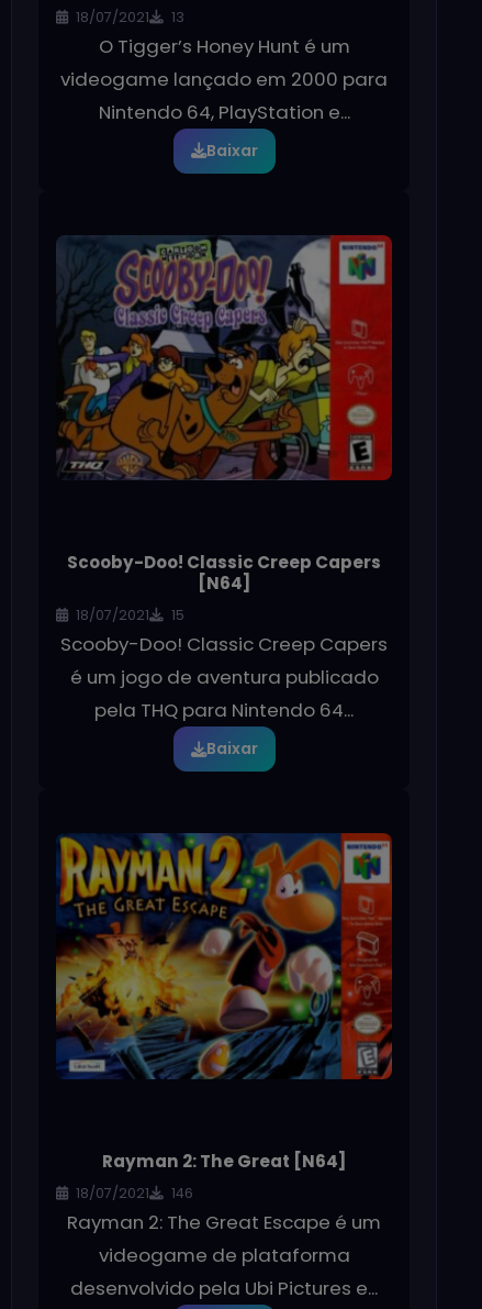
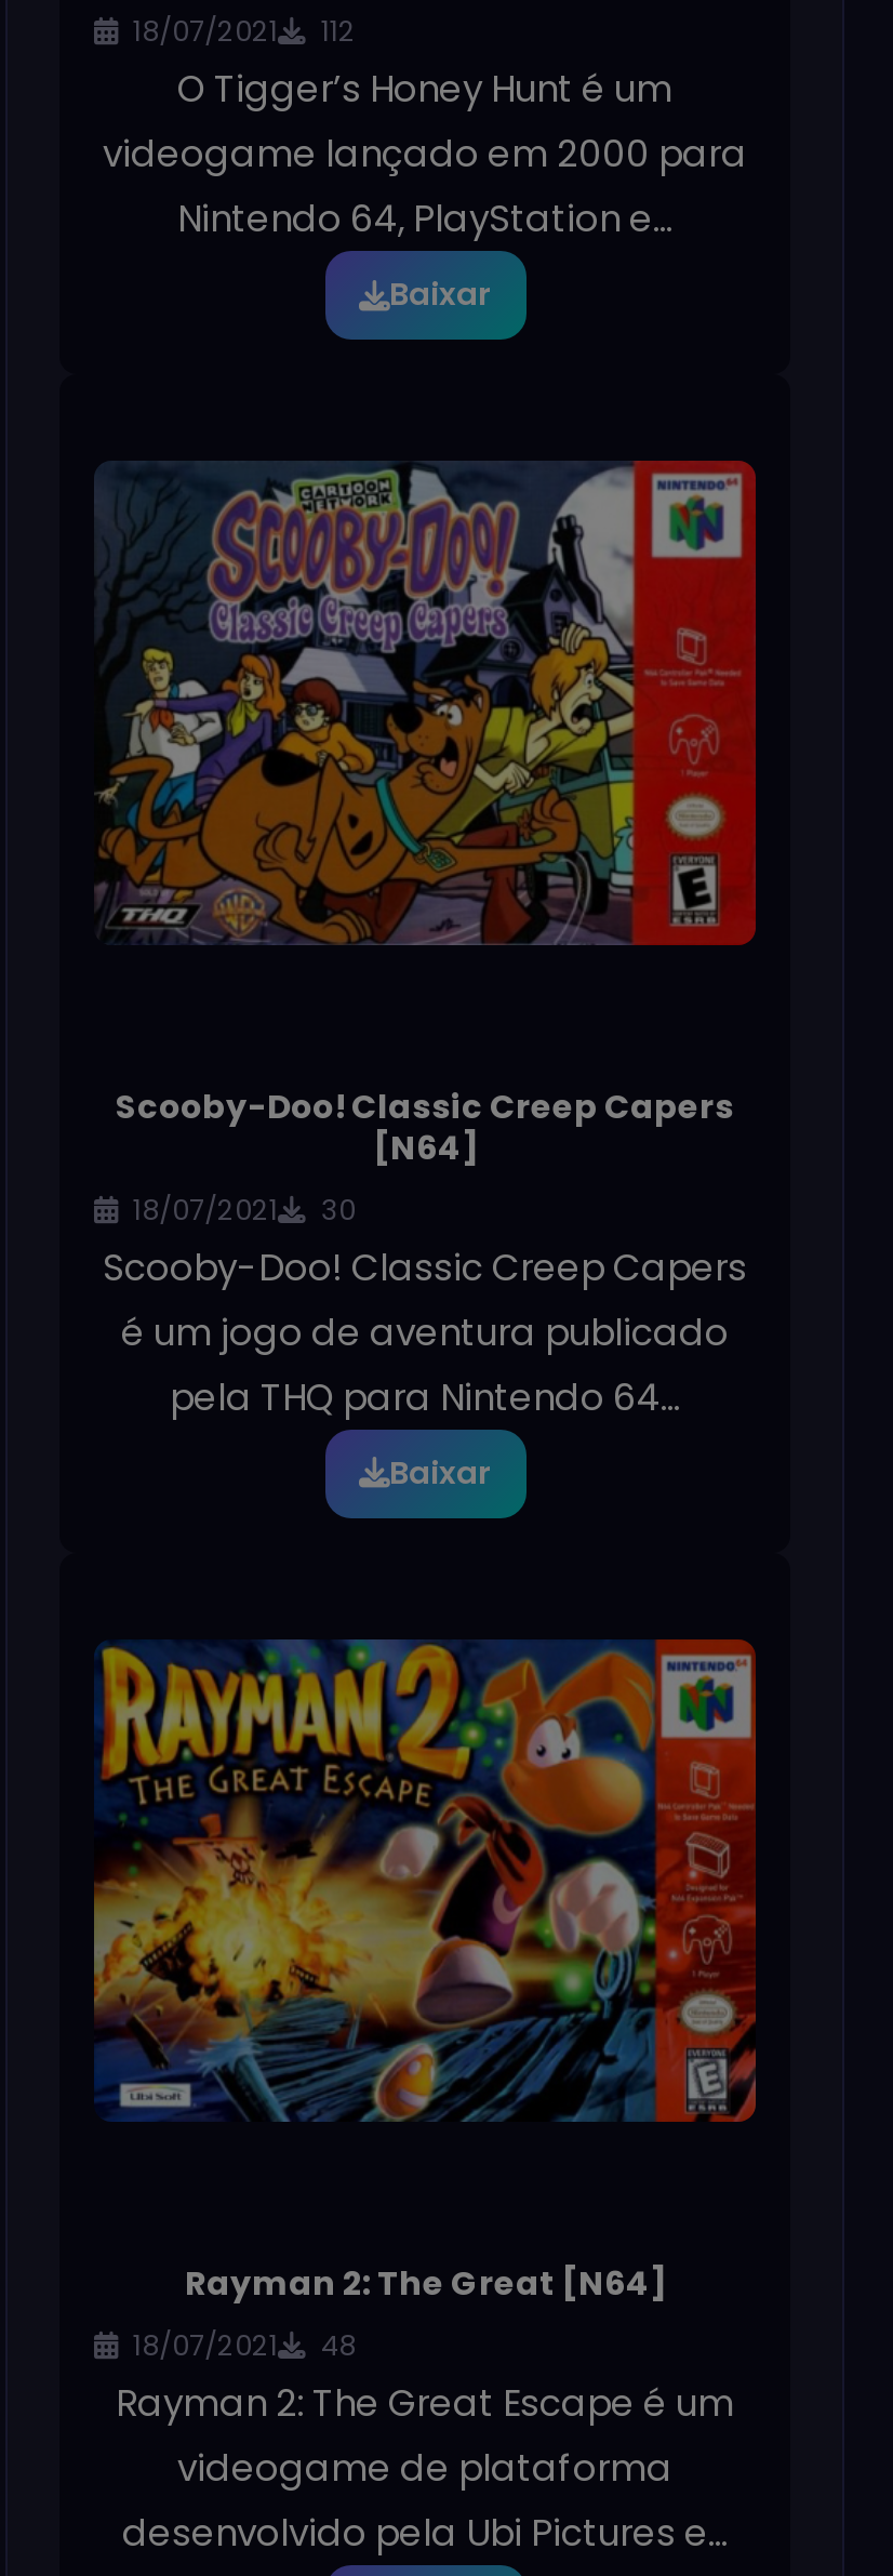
- 18/07/2021 13
+ 18/07/2021 112

- 18/07/2021 15
+ 18/07/2021 30

- 18/07/2021 146
+ 18/07/2021 48
